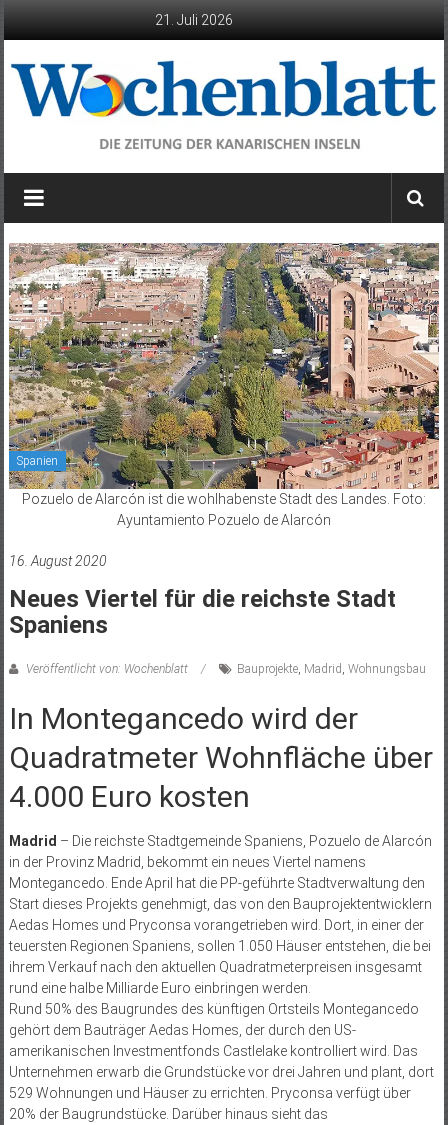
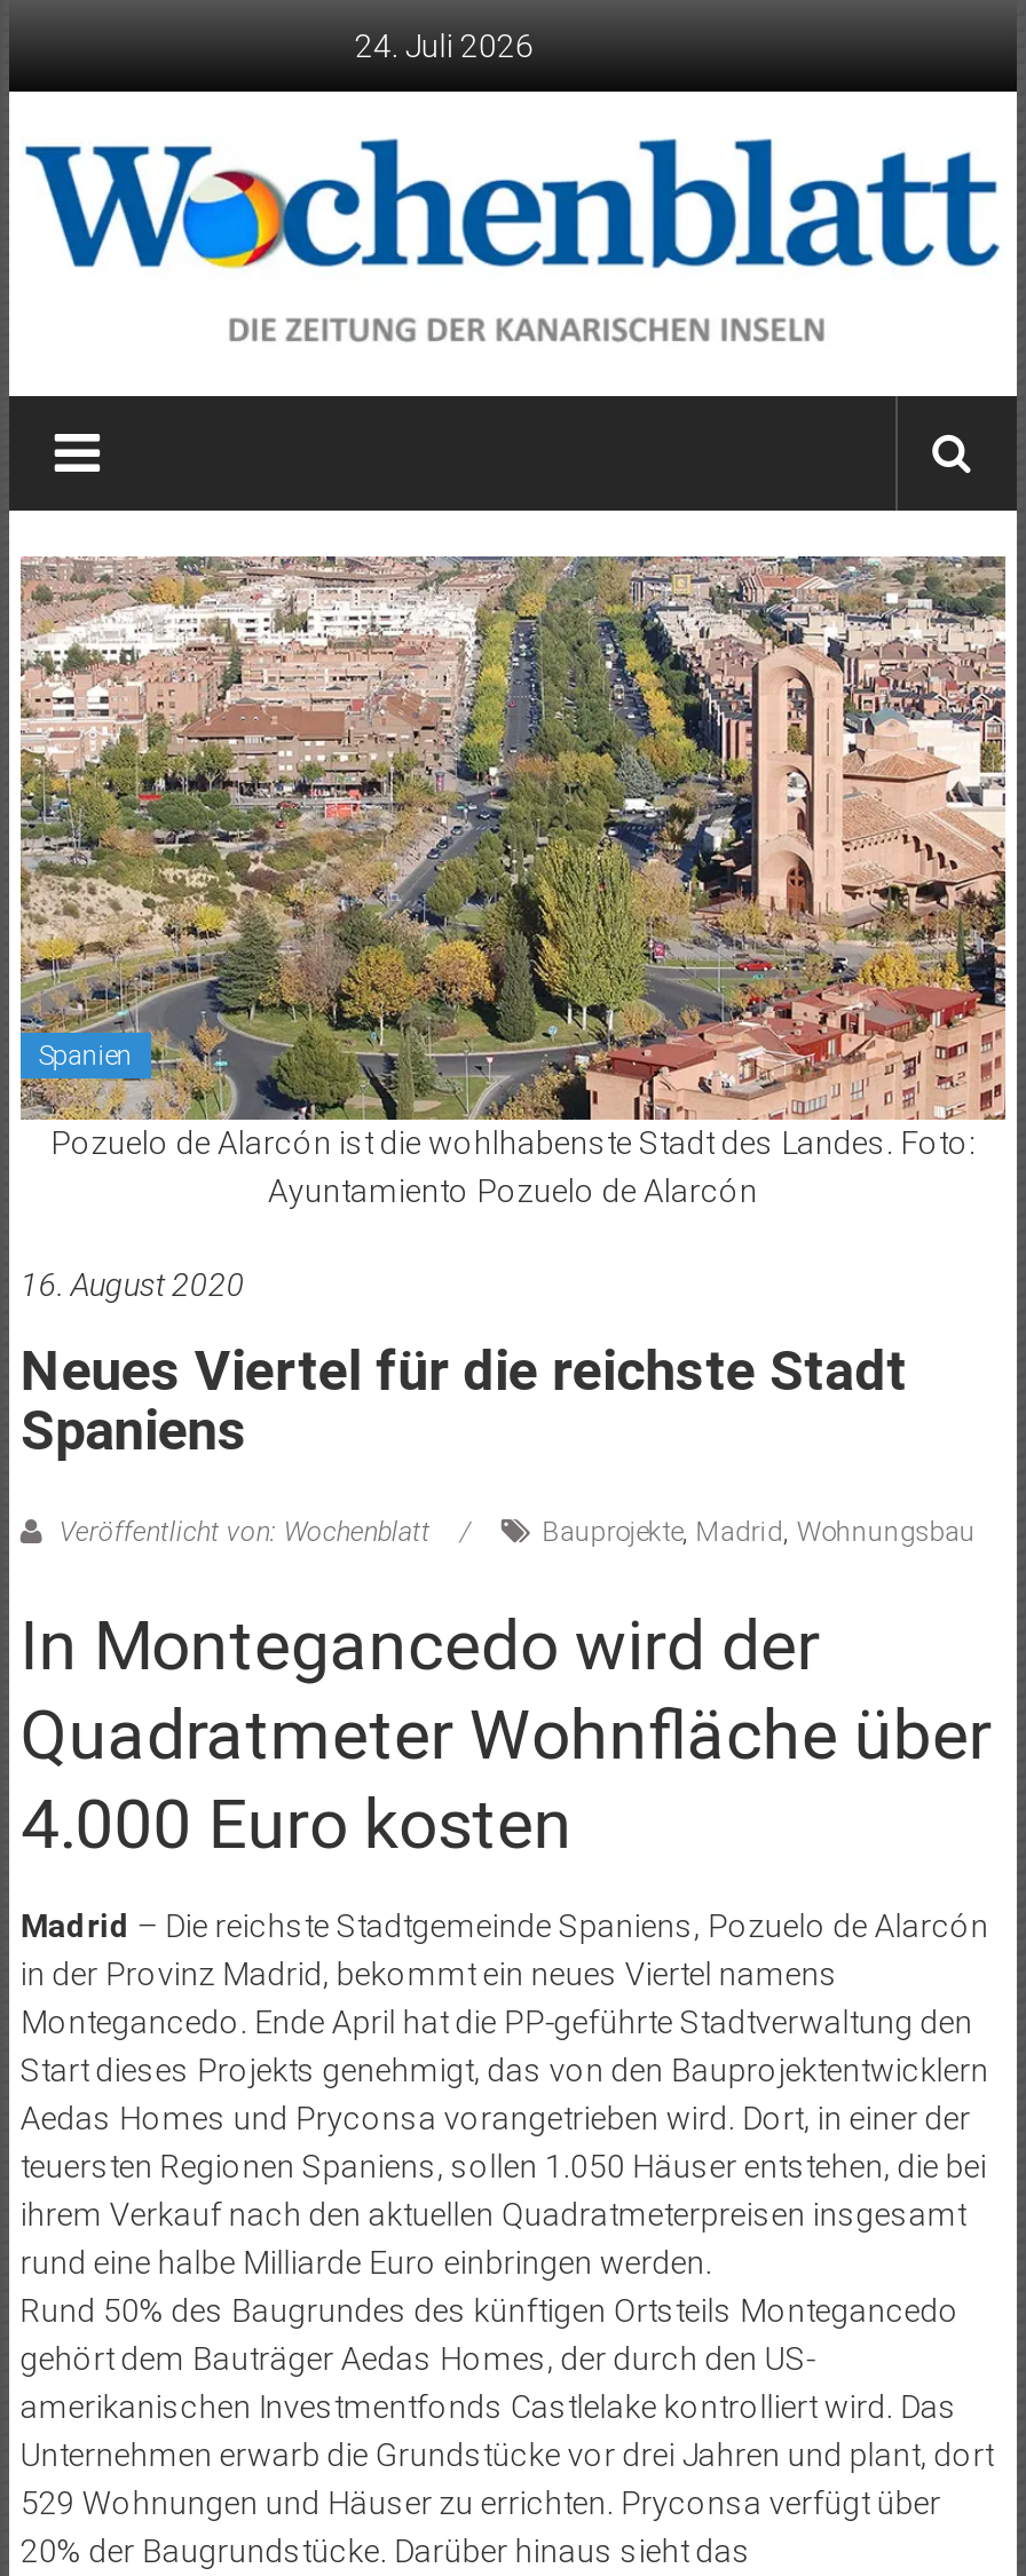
- 21. Juli 2026
+ 24. Juli 2026
